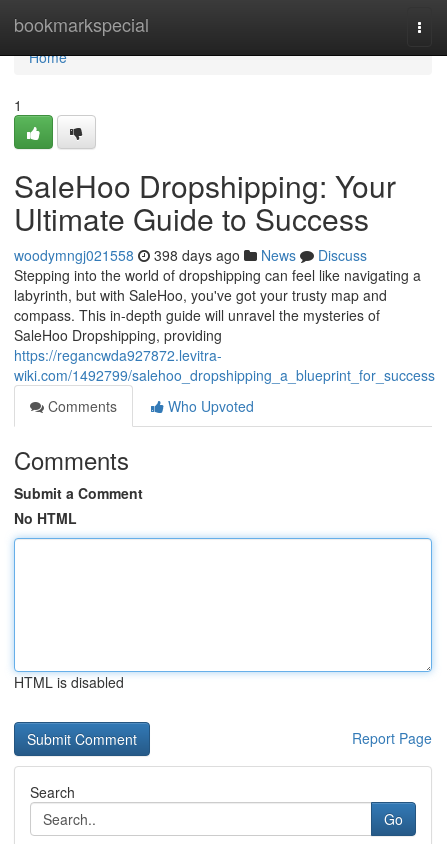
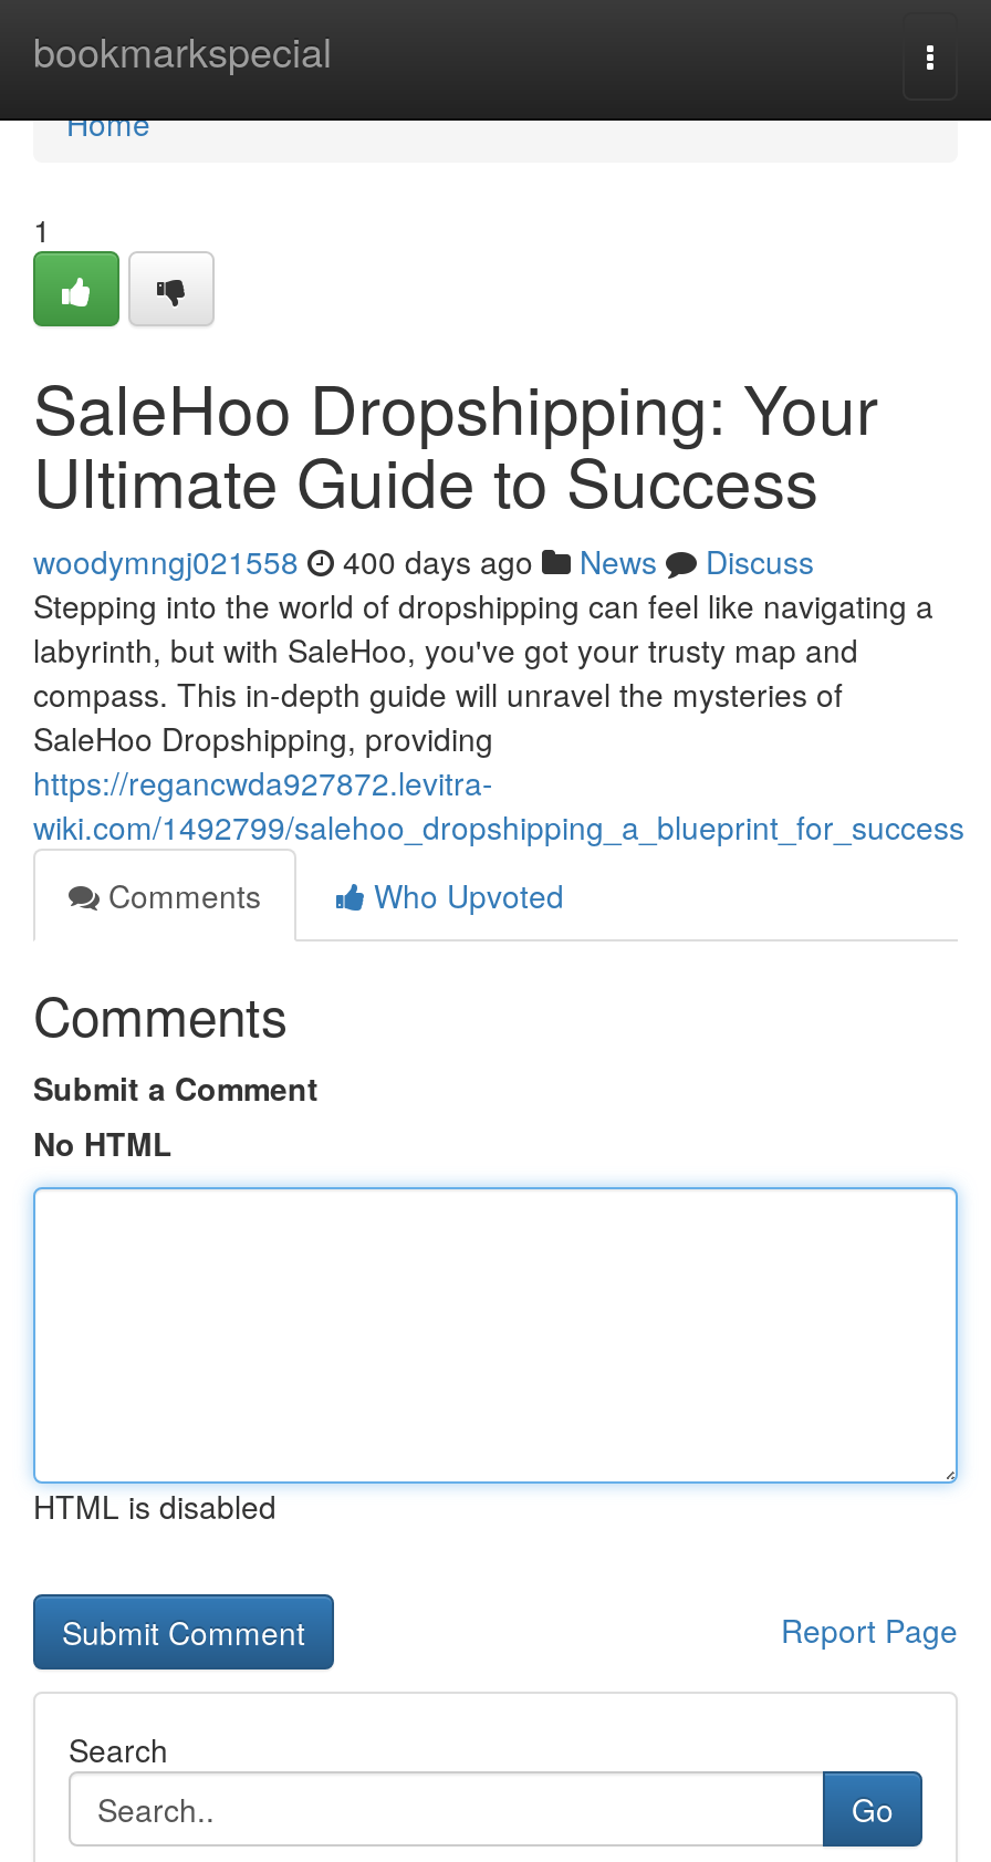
- woodymngj021558 398 days ago News Discuss
+ woodymngj021558 400 days ago News Discuss
